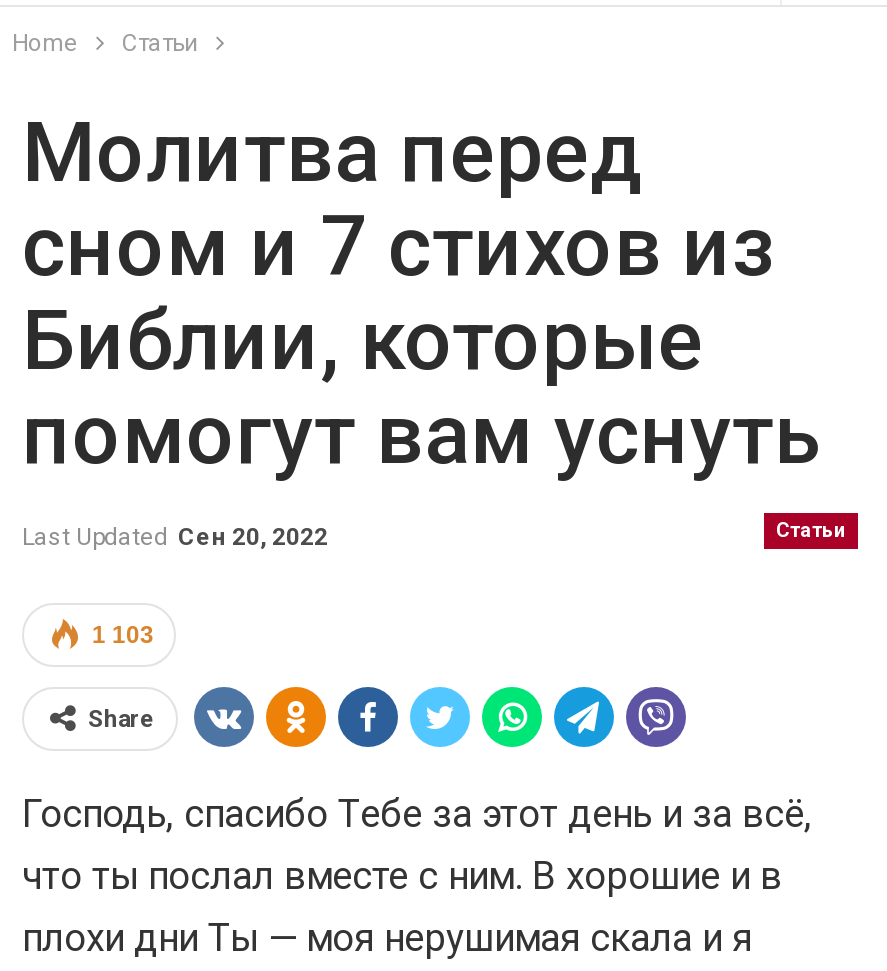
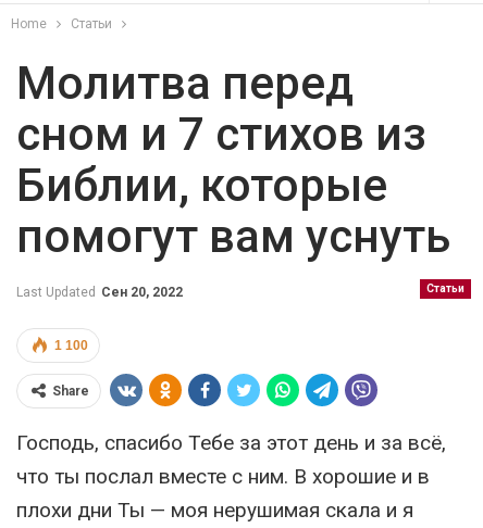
- 1 103
+ 1 100
